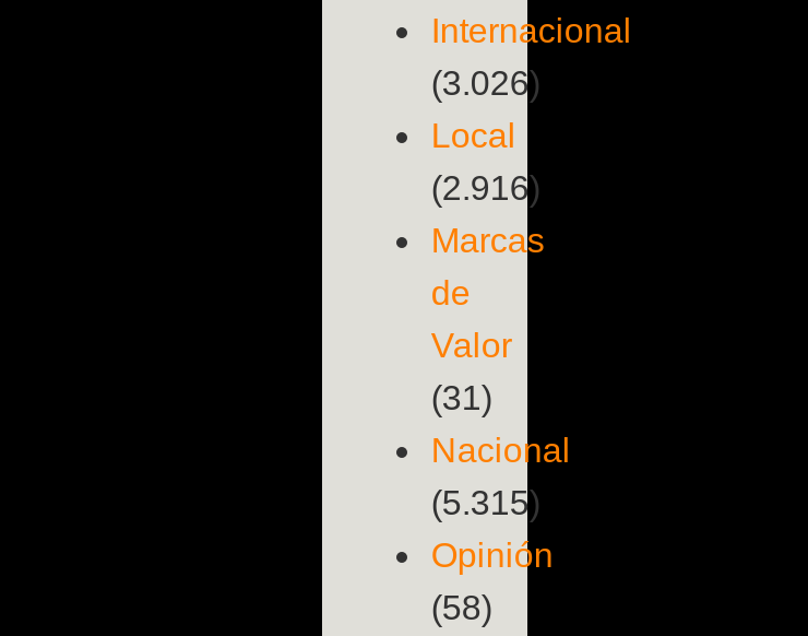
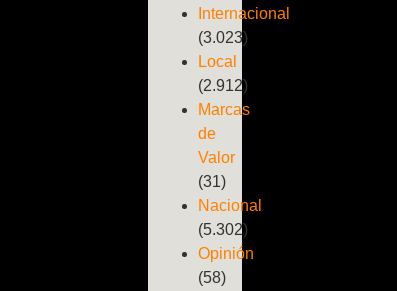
- (3.026)
+ (3.023)

- (2.916)
+ (2.912)

- (5.315)
+ (5.302)
